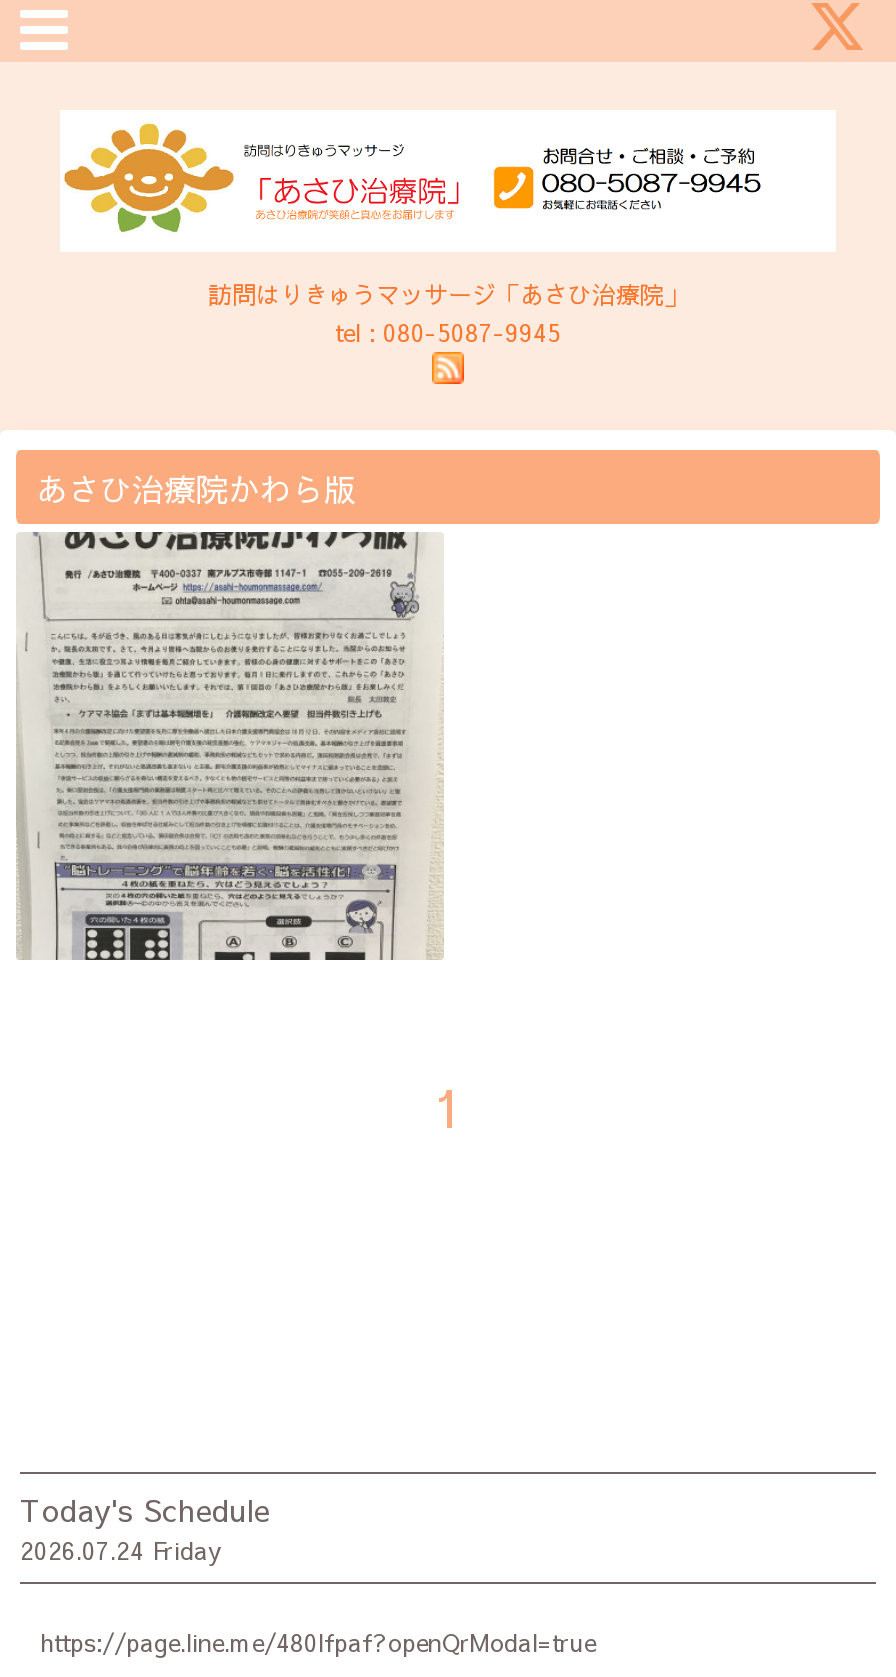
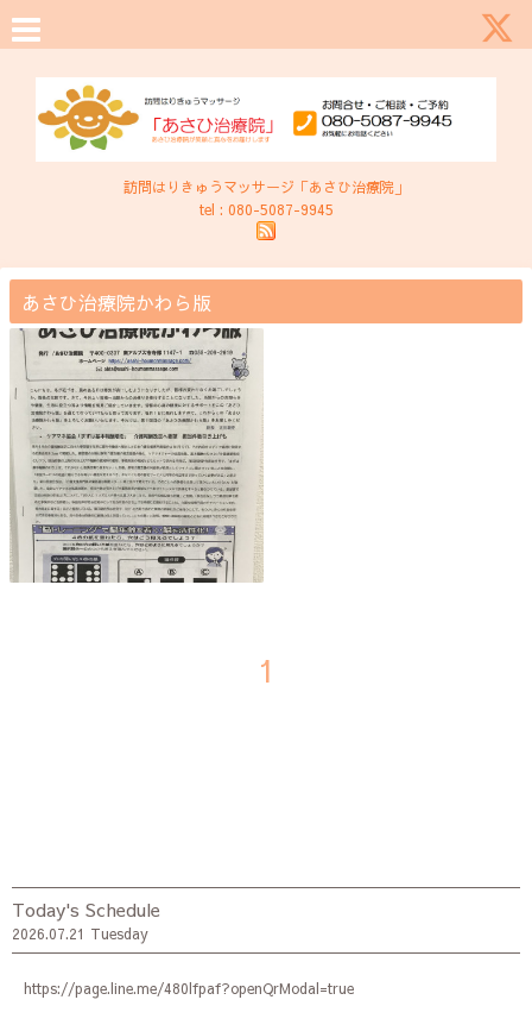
- 2026.07.24 Friday
+ 2026.07.21 Tuesday
